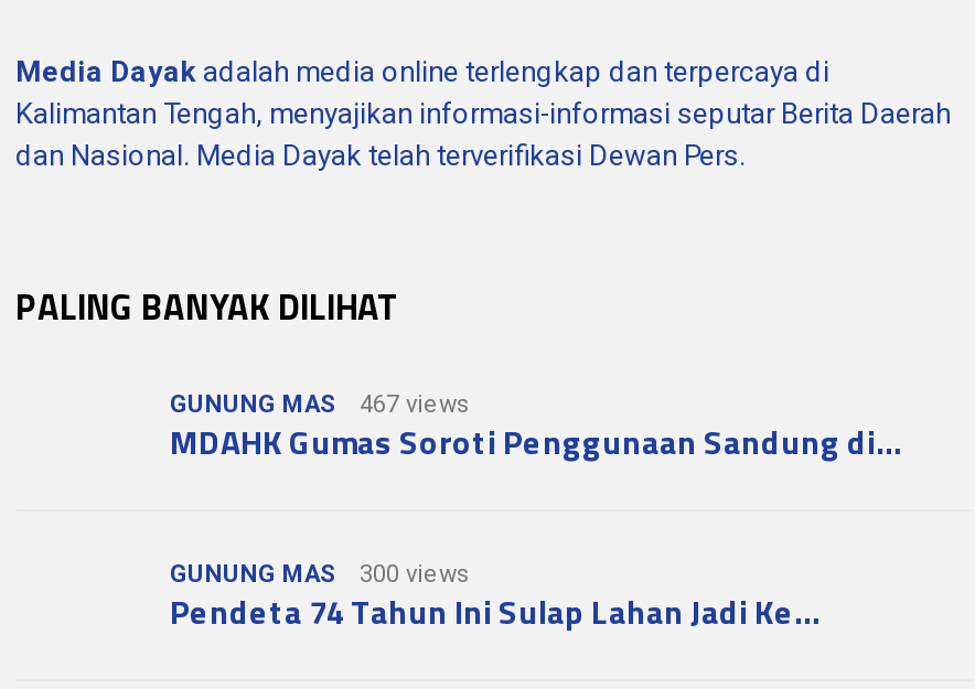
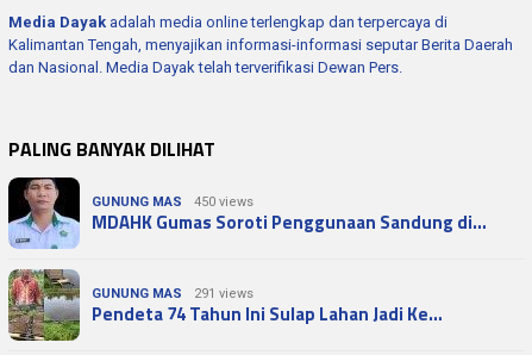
+ [image]

- GUNUNG MAS 467 views
+ GUNUNG MAS 450 views

+ [image]

- GUNUNG MAS 300 views
+ GUNUNG MAS 291 views
